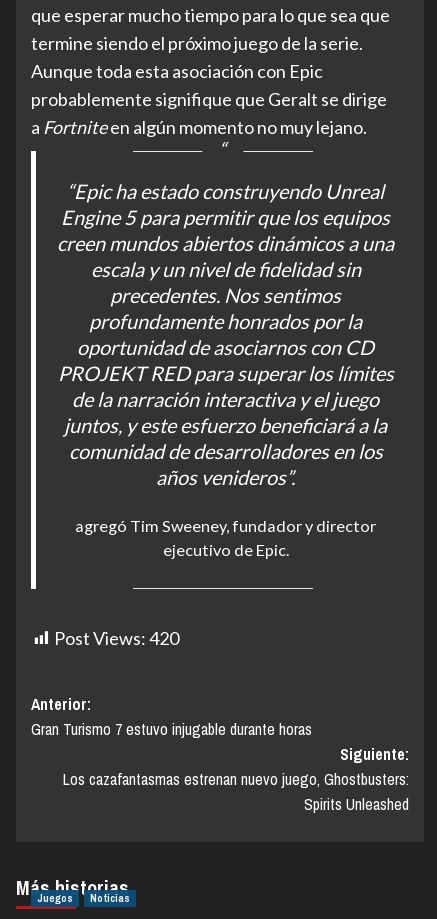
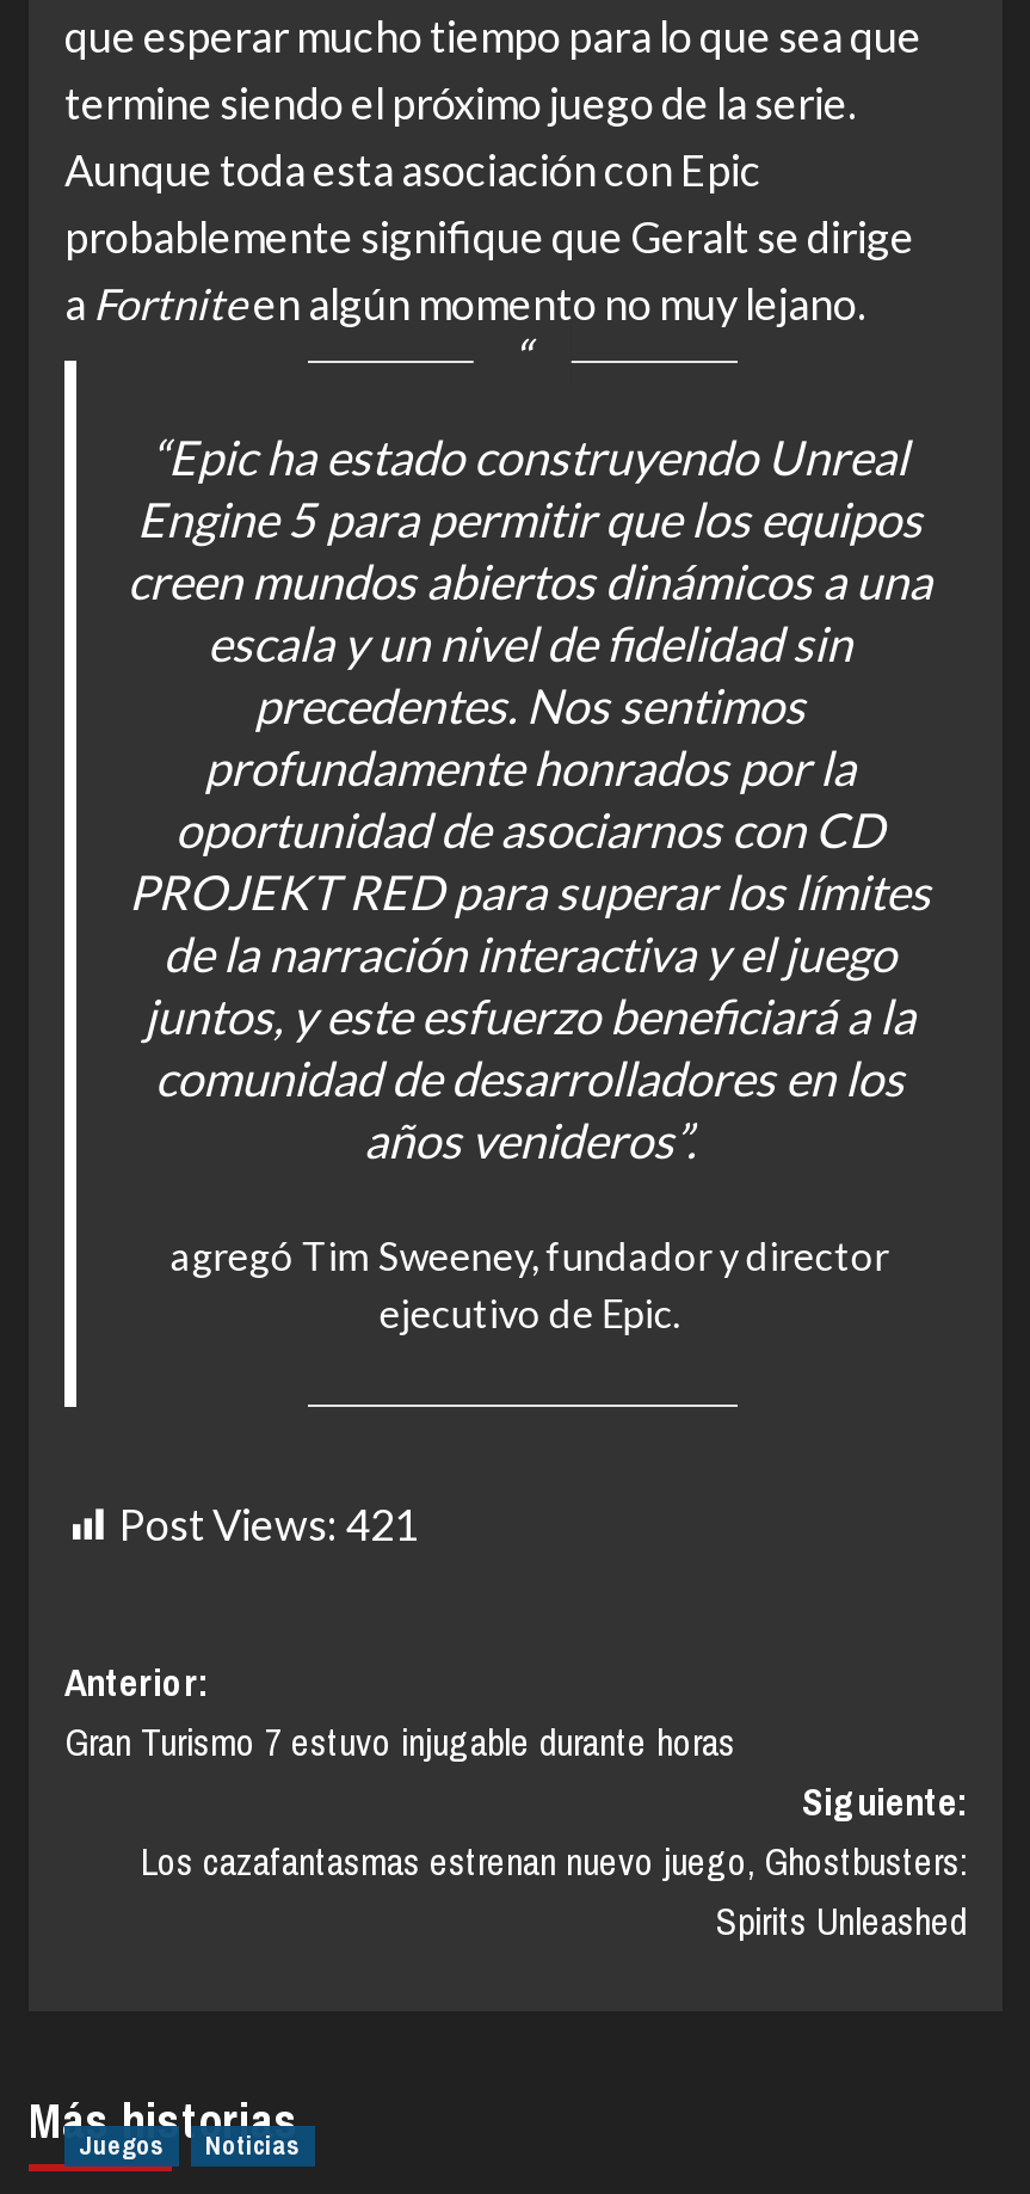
- Post Views: 420
+ Post Views: 421
